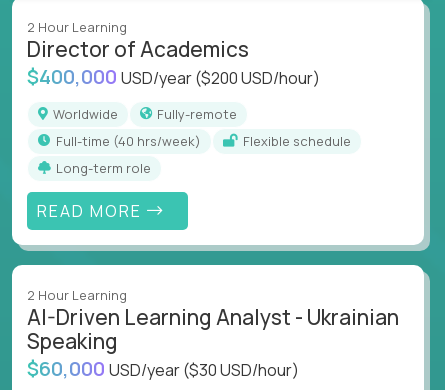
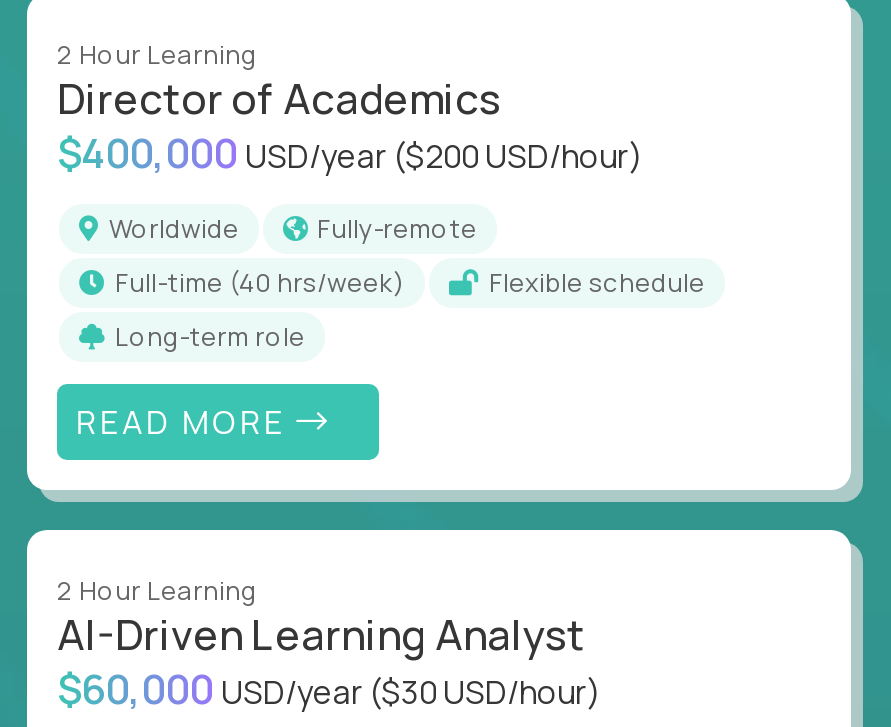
- AI-Driven Learning Analyst - Ukrainian
- Speaking
+ AI-Driven Learning Analyst
